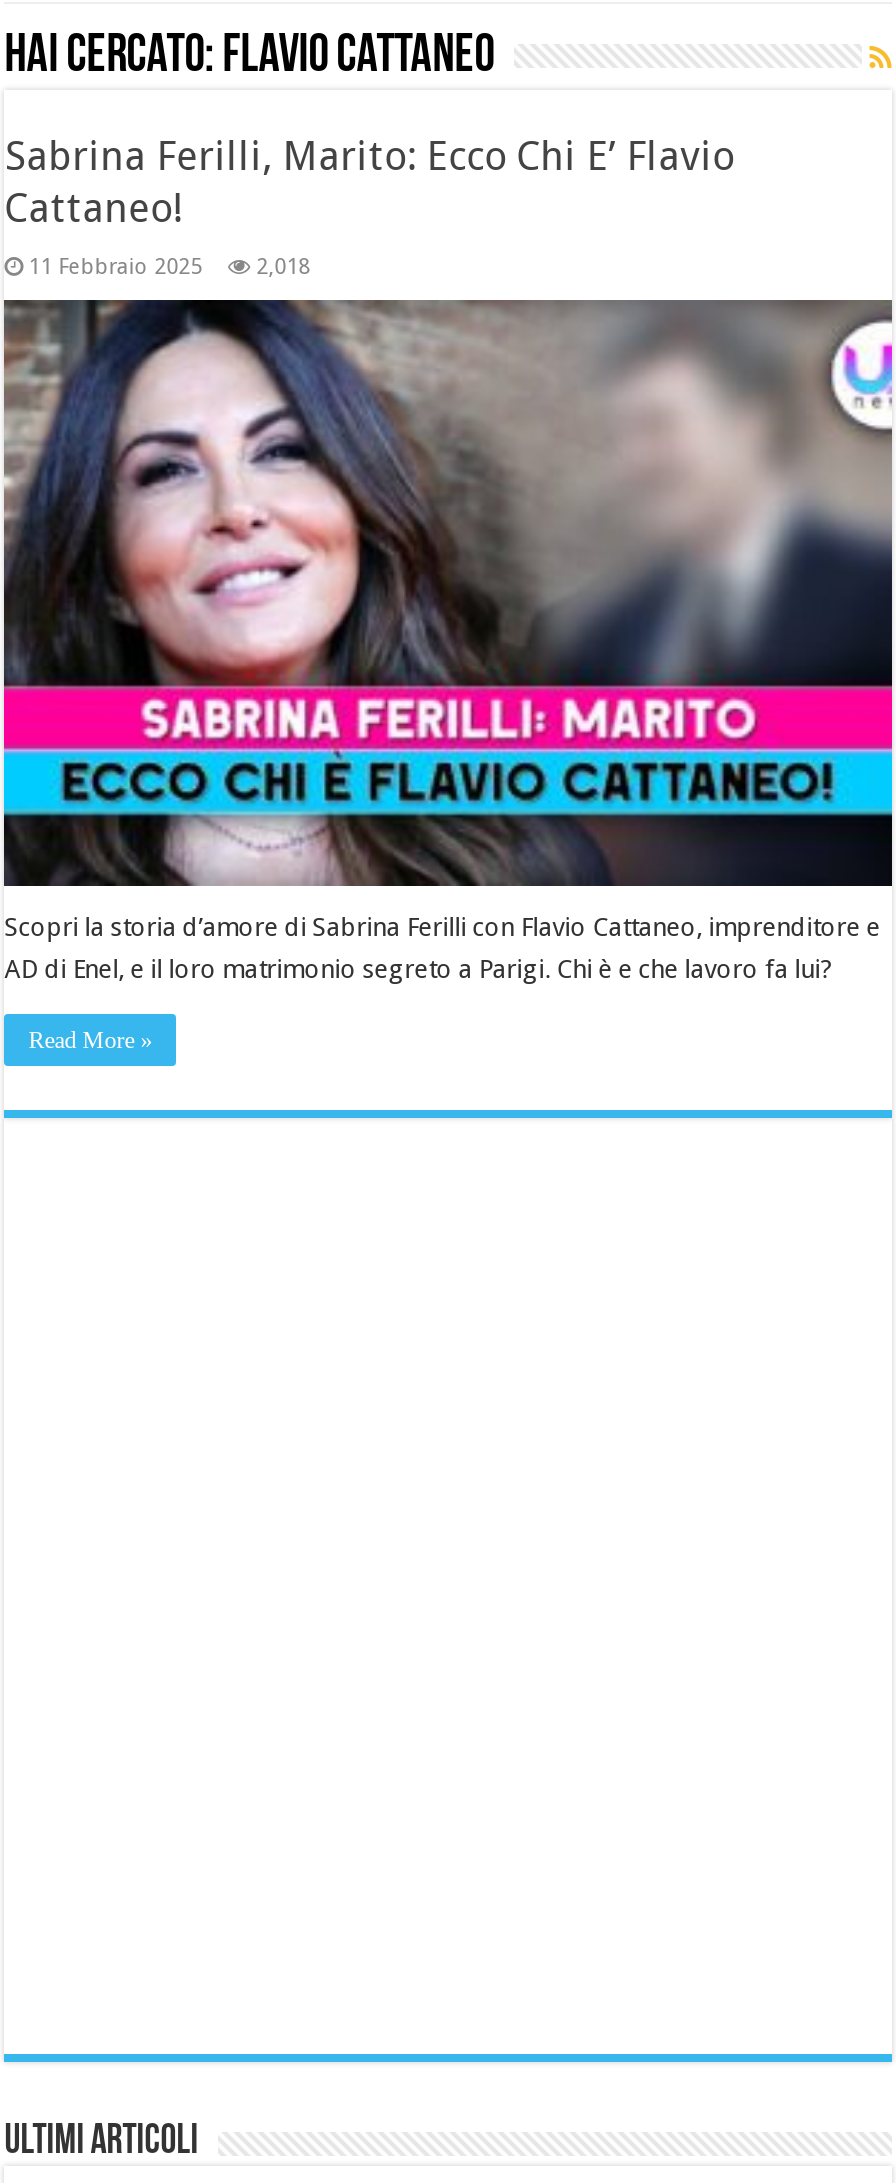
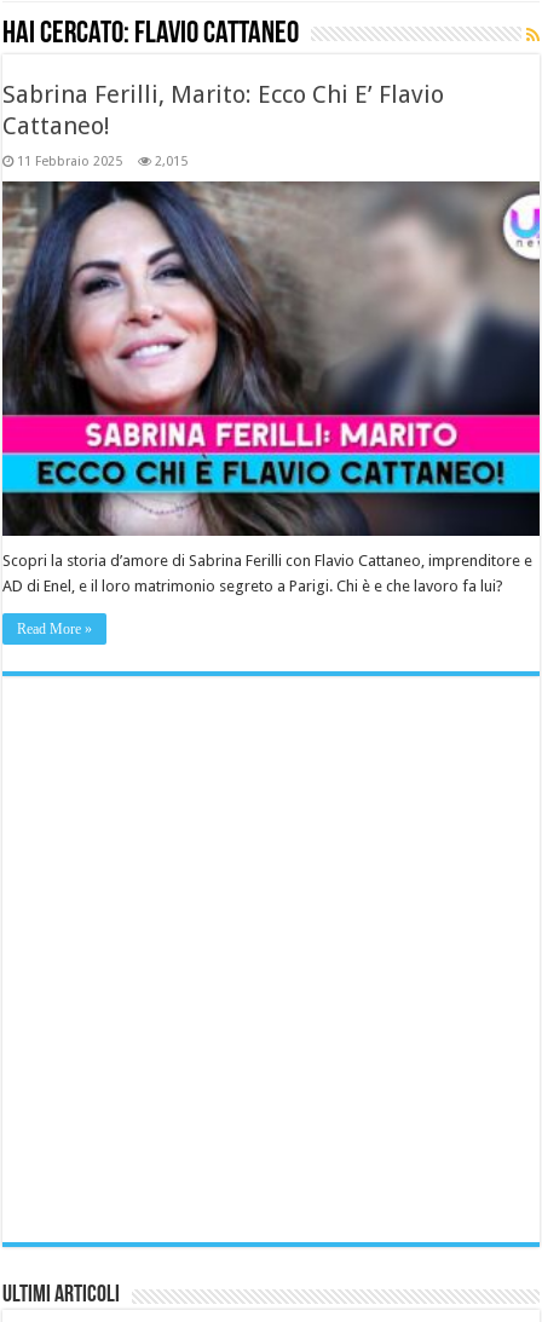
- 2,018
+ 2,015
